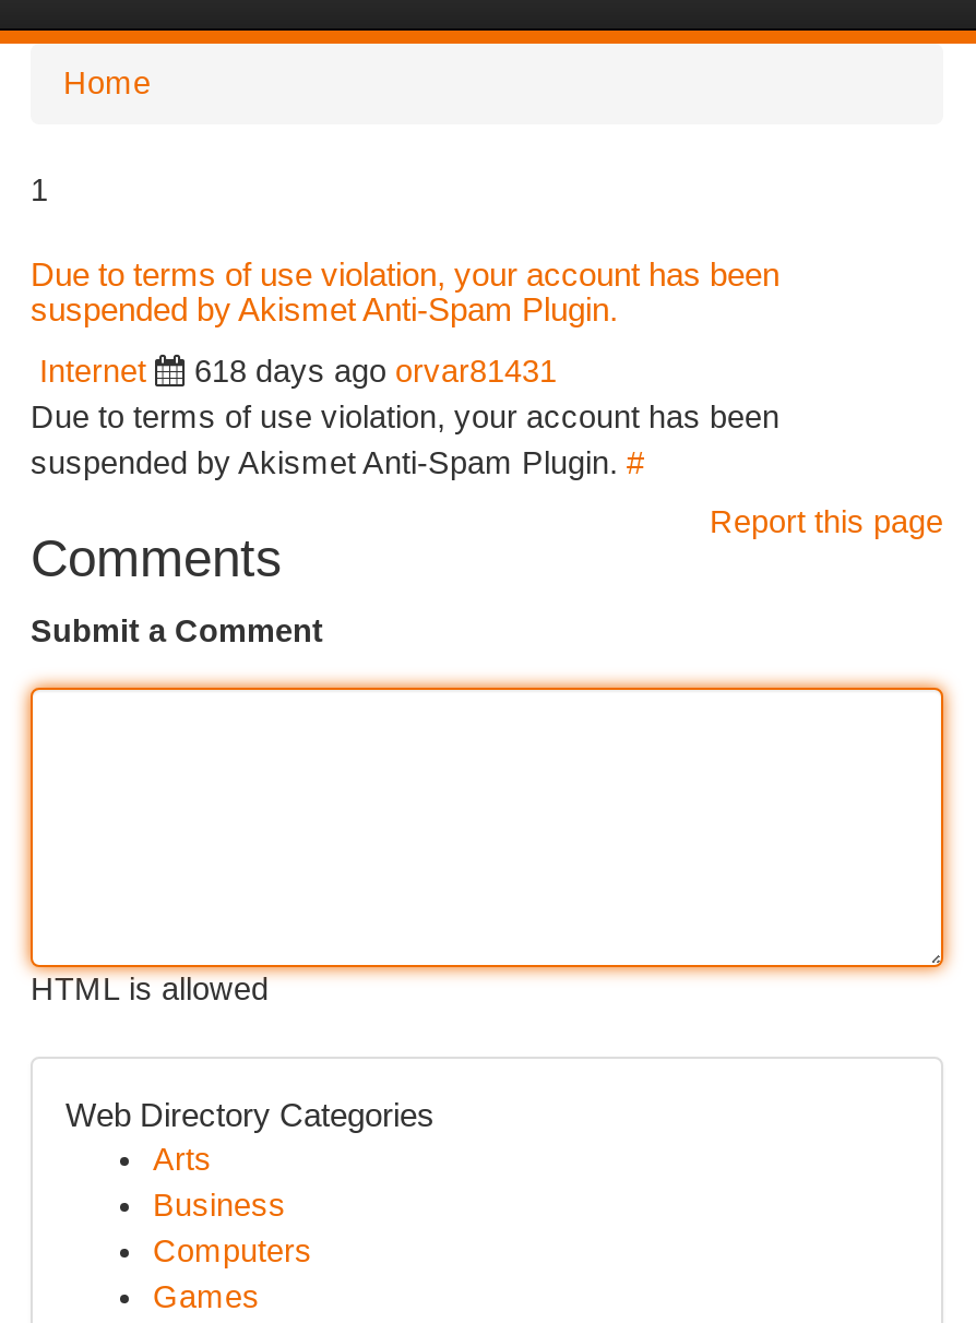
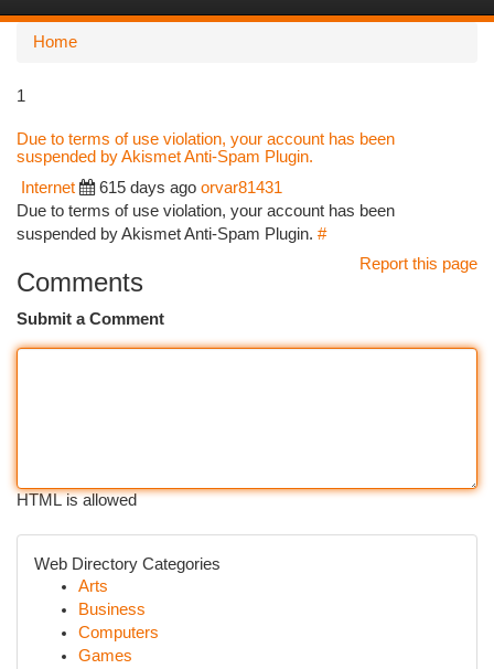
- 618 days ago orvar81431
+ 615 days ago orvar81431
